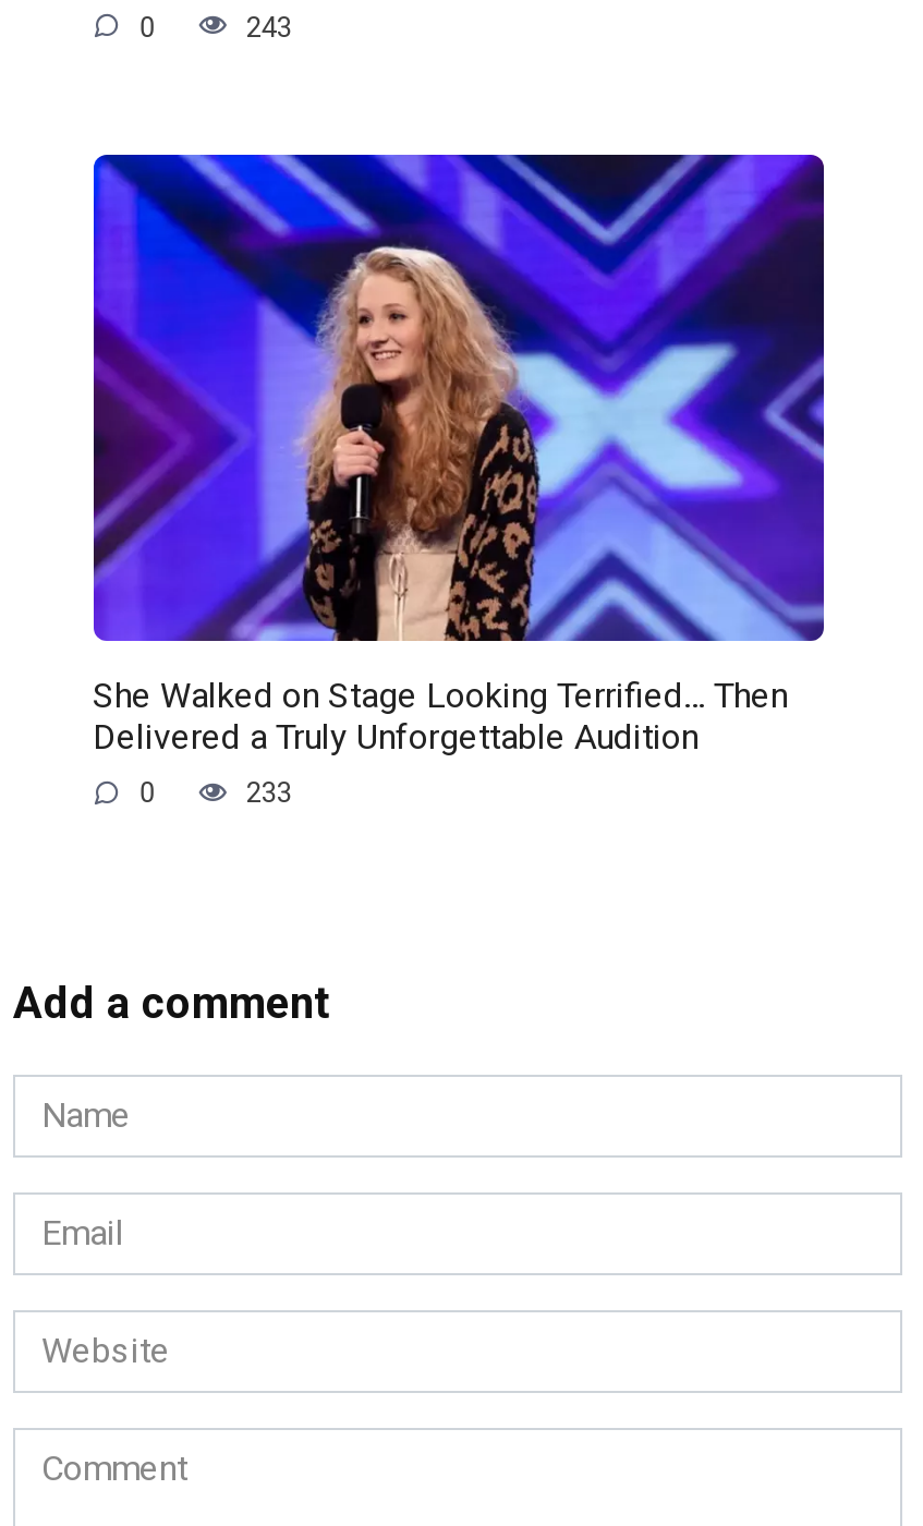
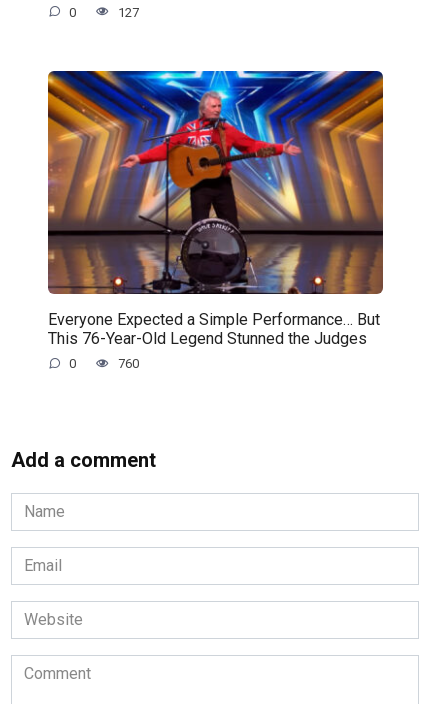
- 243
+ 127

- [image]
- She Walked on Stage Looking Terrified… Then
- Delivered a Truly Unforgettable Audition
+ [image]
+ Everyone Expected a Simple Performance… But
+ This 76-Year-Old Legend Stunned the Judges

- 233
+ 760
